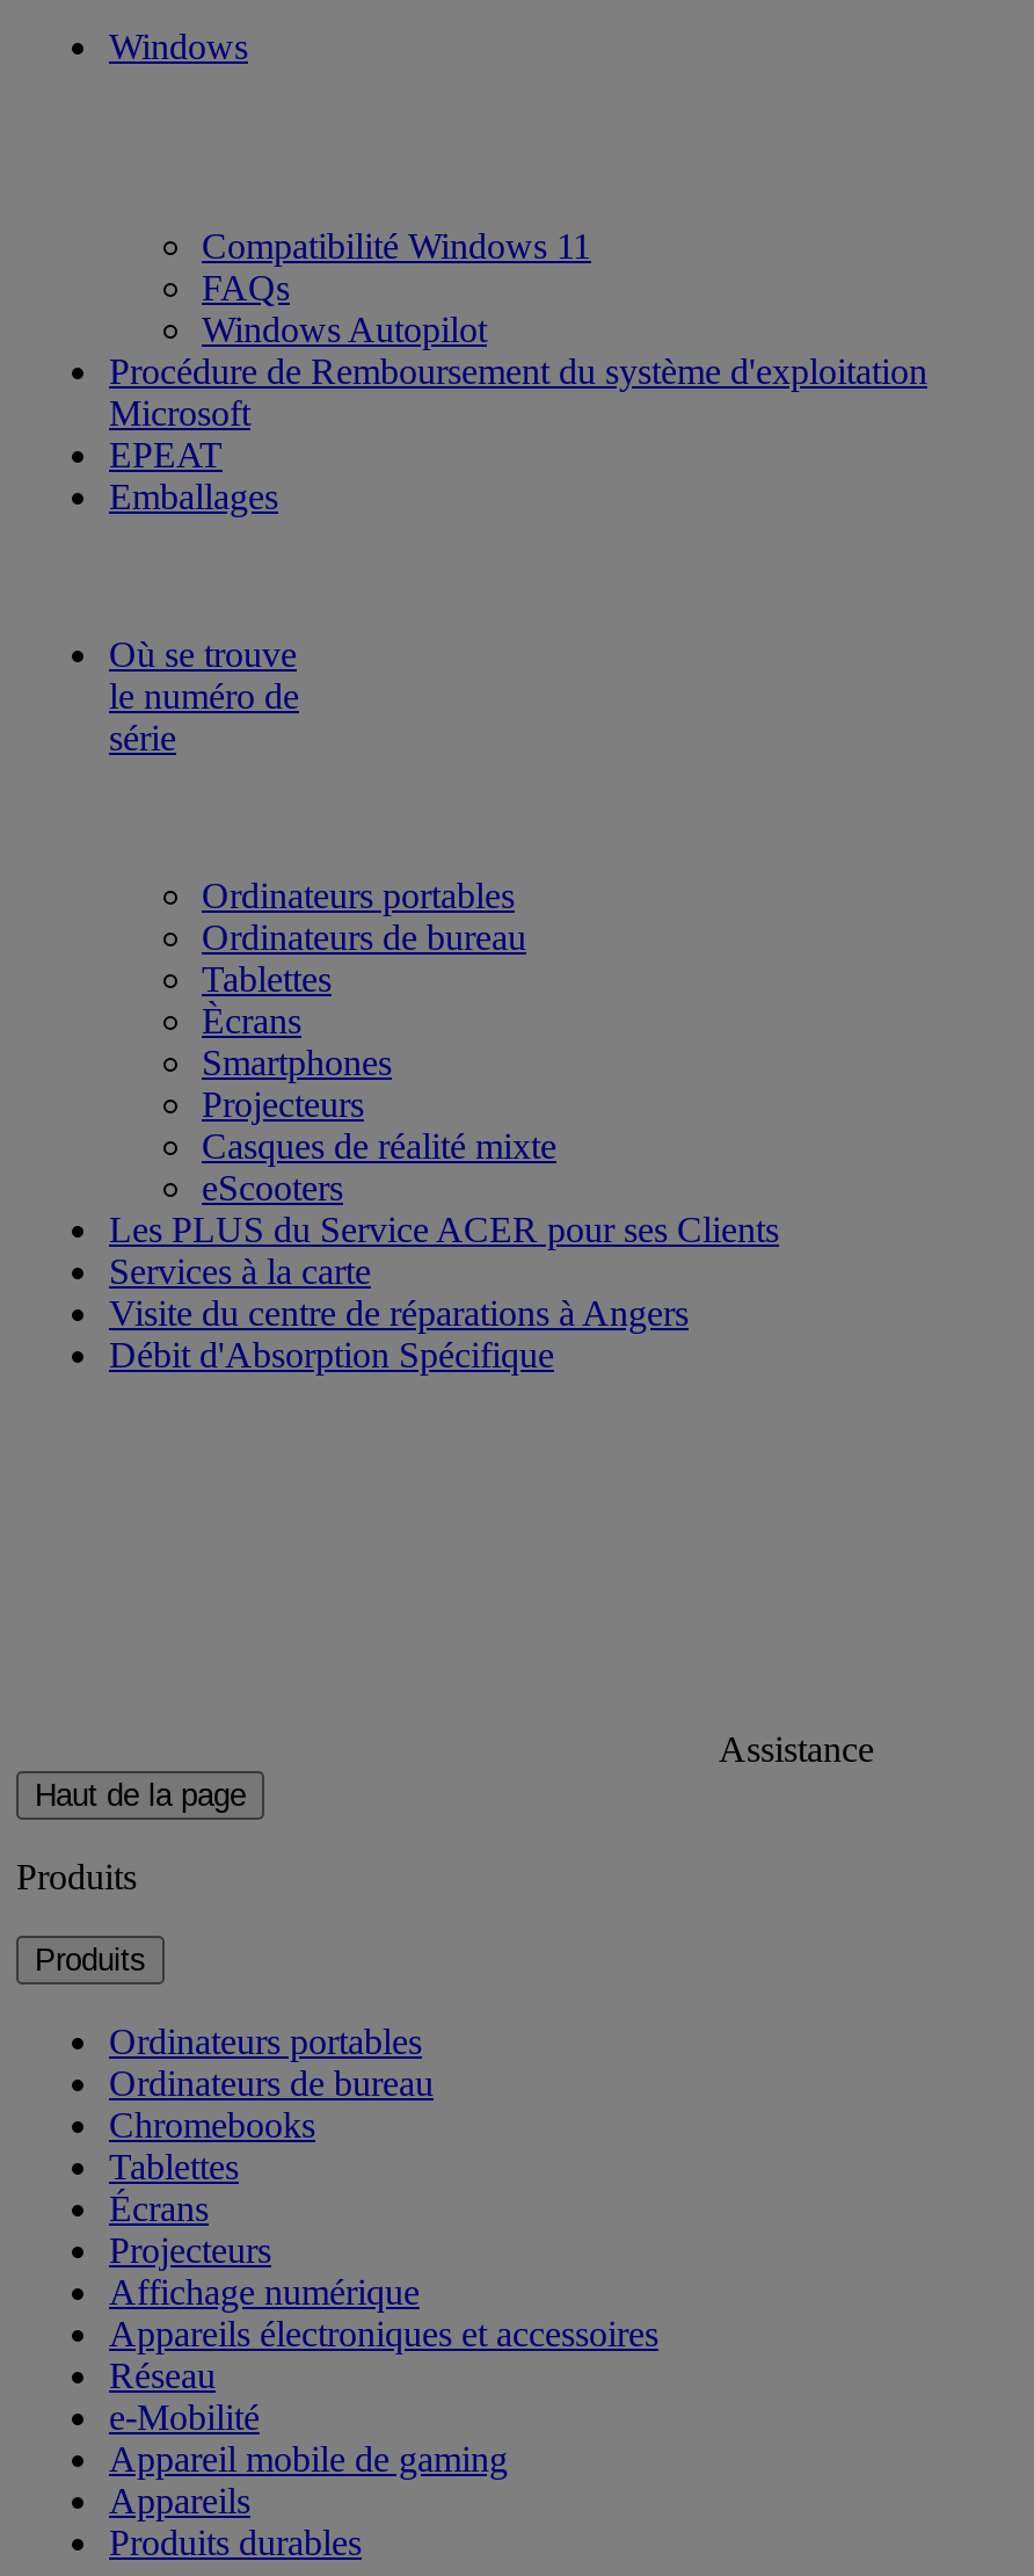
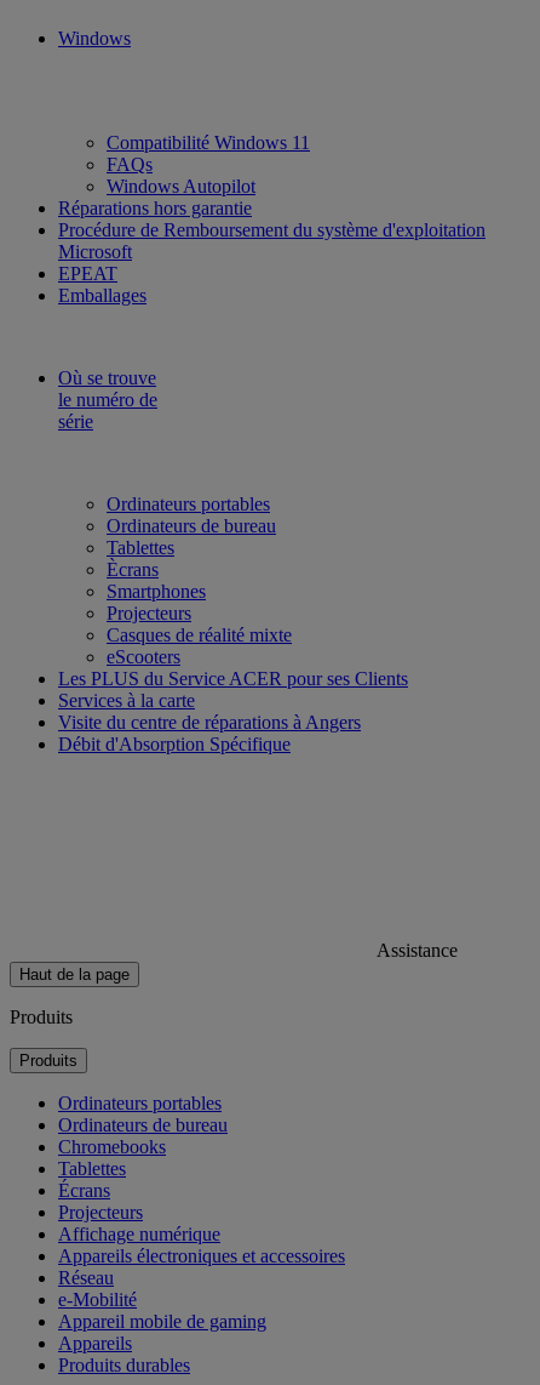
+ Réparations hors garantie
